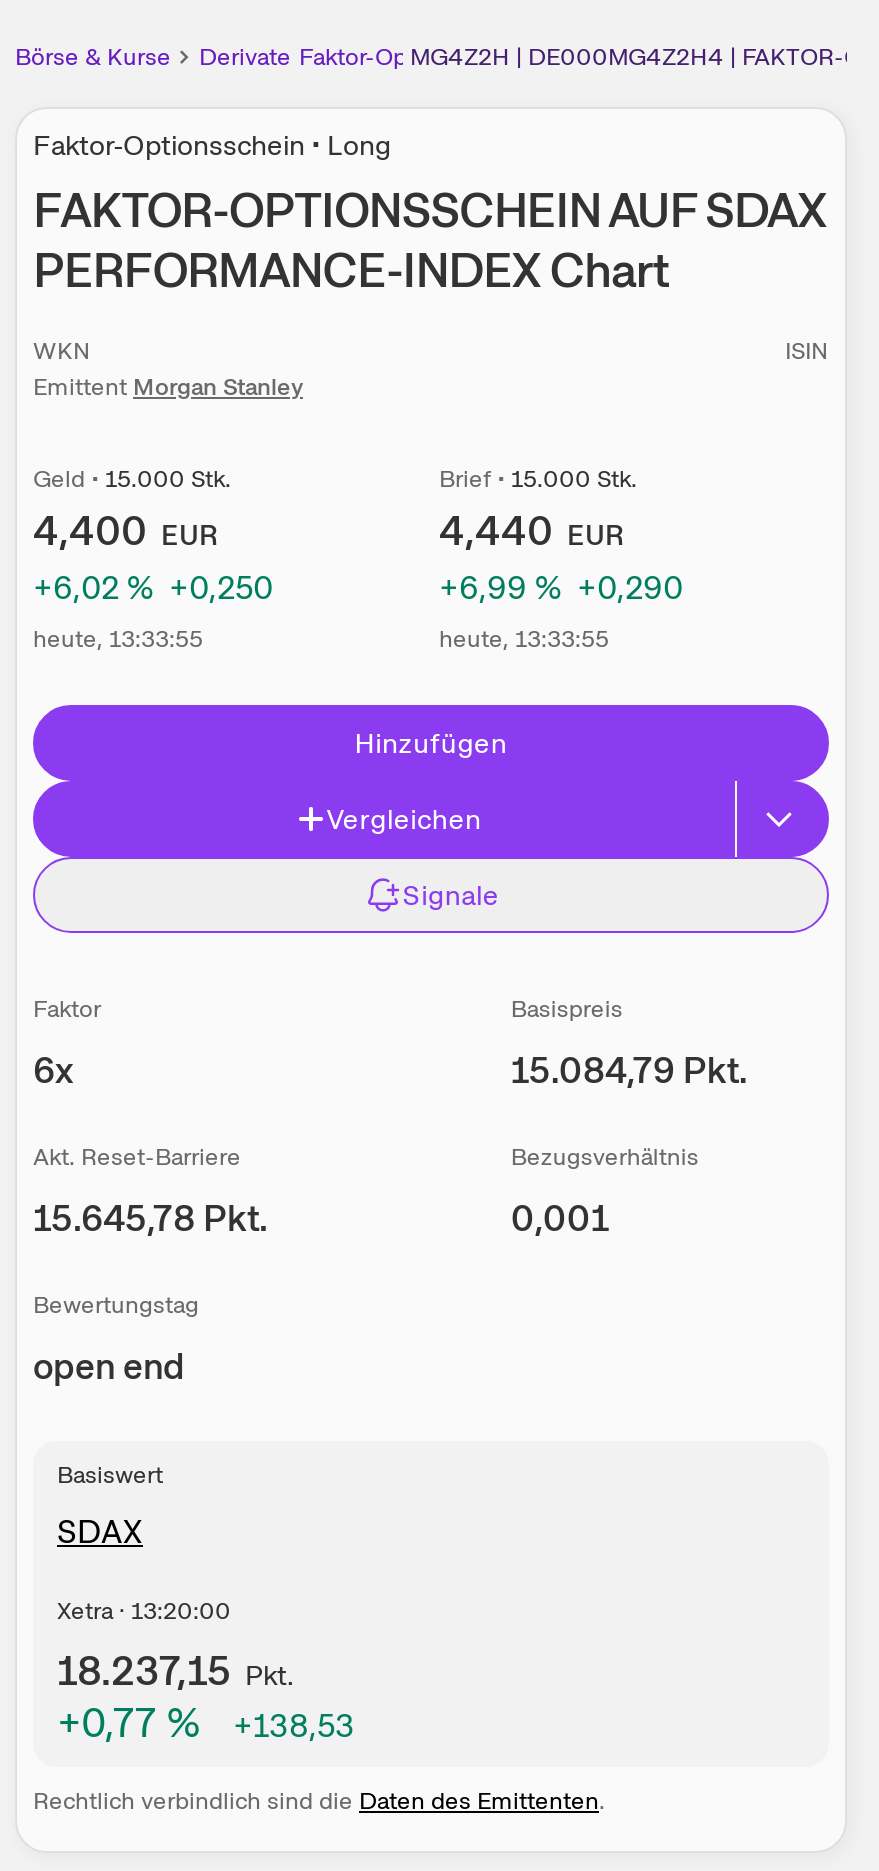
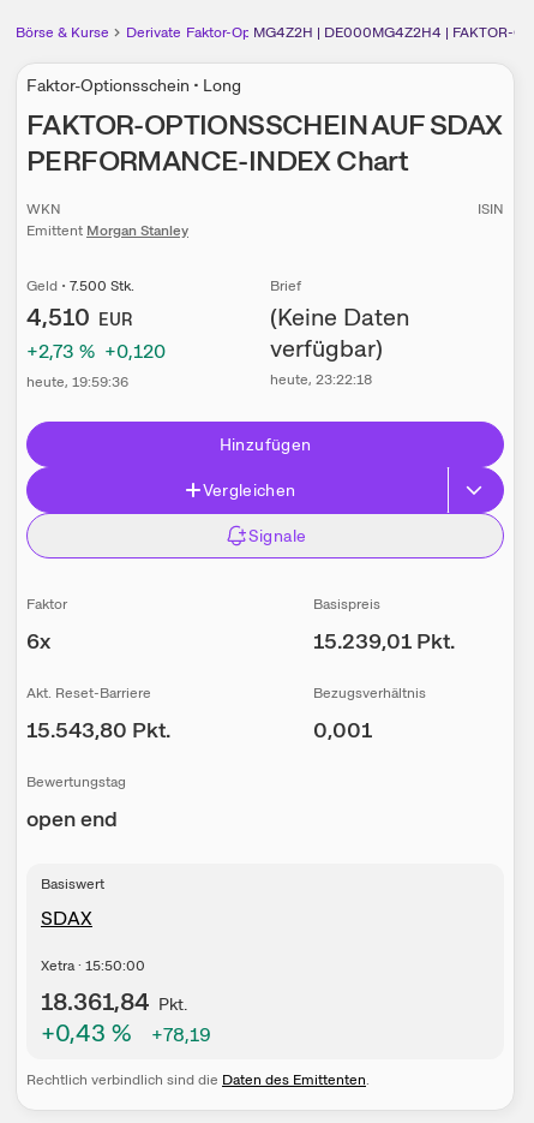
- Geld • 15.000 Stk.
- 4,400 EUR
- +6,02 % +0,250
- heute, 13:33:55
+ Geld • 7.500 Stk.
+ 4,510 EUR
+ +2,73 % +0,120
+ heute, 19:59:36

- Brief • 15.000 Stk.
- 4,440 EUR
- +6,99 % +0,290
- heute, 13:33:55
+ Brief
+ (Keine Daten
+ verfügbar)
+ heute, 23:22:18

- 15.084,79 Pkt.
+ 15.239,01 Pkt.

- 15.645,78 Pkt.
+ 15.543,80 Pkt.

- Xetra · 13:20:00
+ Xetra · 15:50:00

- 18.237,15 Pkt.
+ 18.361,84 Pkt.

- +0,77 %
+ +0,43 %

- +138,53
+ +78,19
